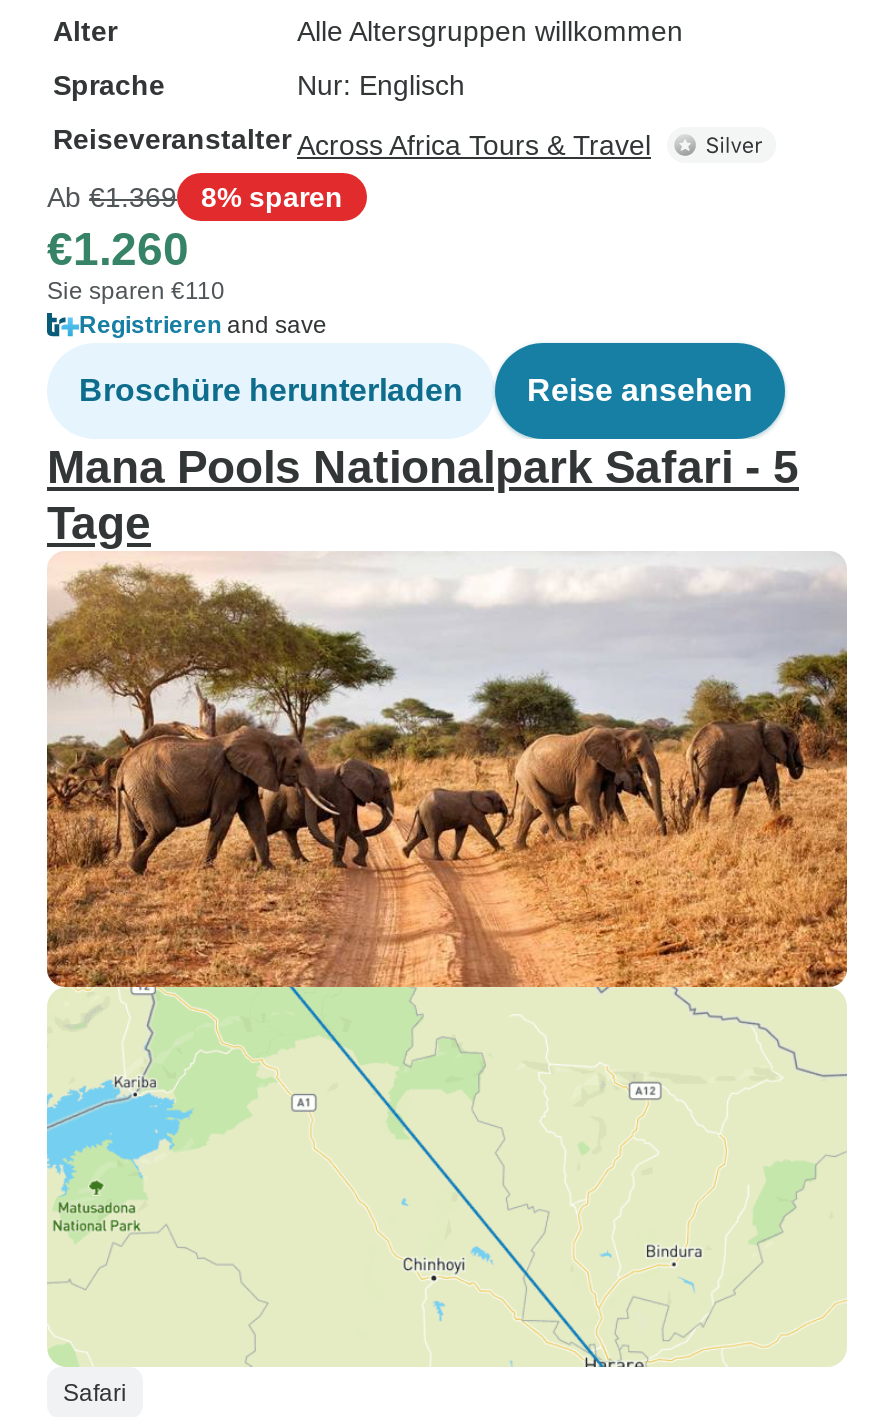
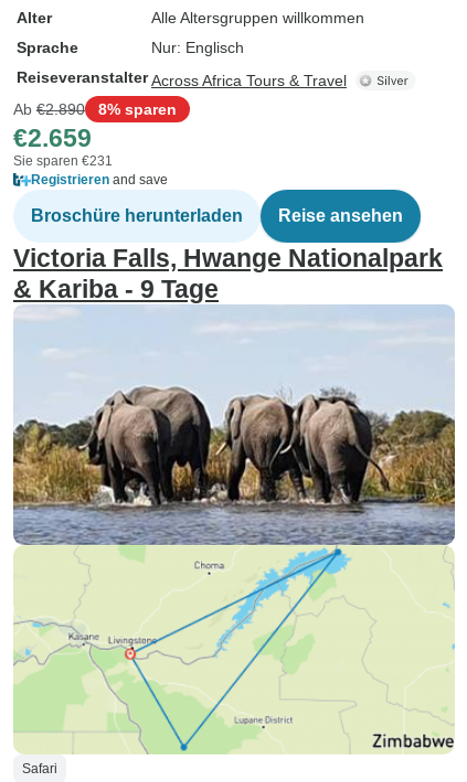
- Ab €1.369 8% sparen
+ Ab €2.890 8% sparen

- €1.260
+ €2.659

- Sie sparen €110
+ Sie sparen €231

- Mana Pools Nationalpark Safari - 5
- Tage
+ Victoria Falls, Hwange Nationalpark
+ & Kariba - 9 Tage

- [image]
+ [image]
